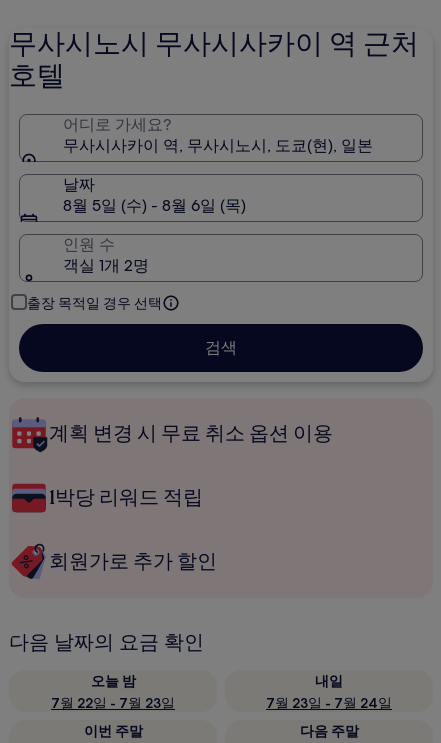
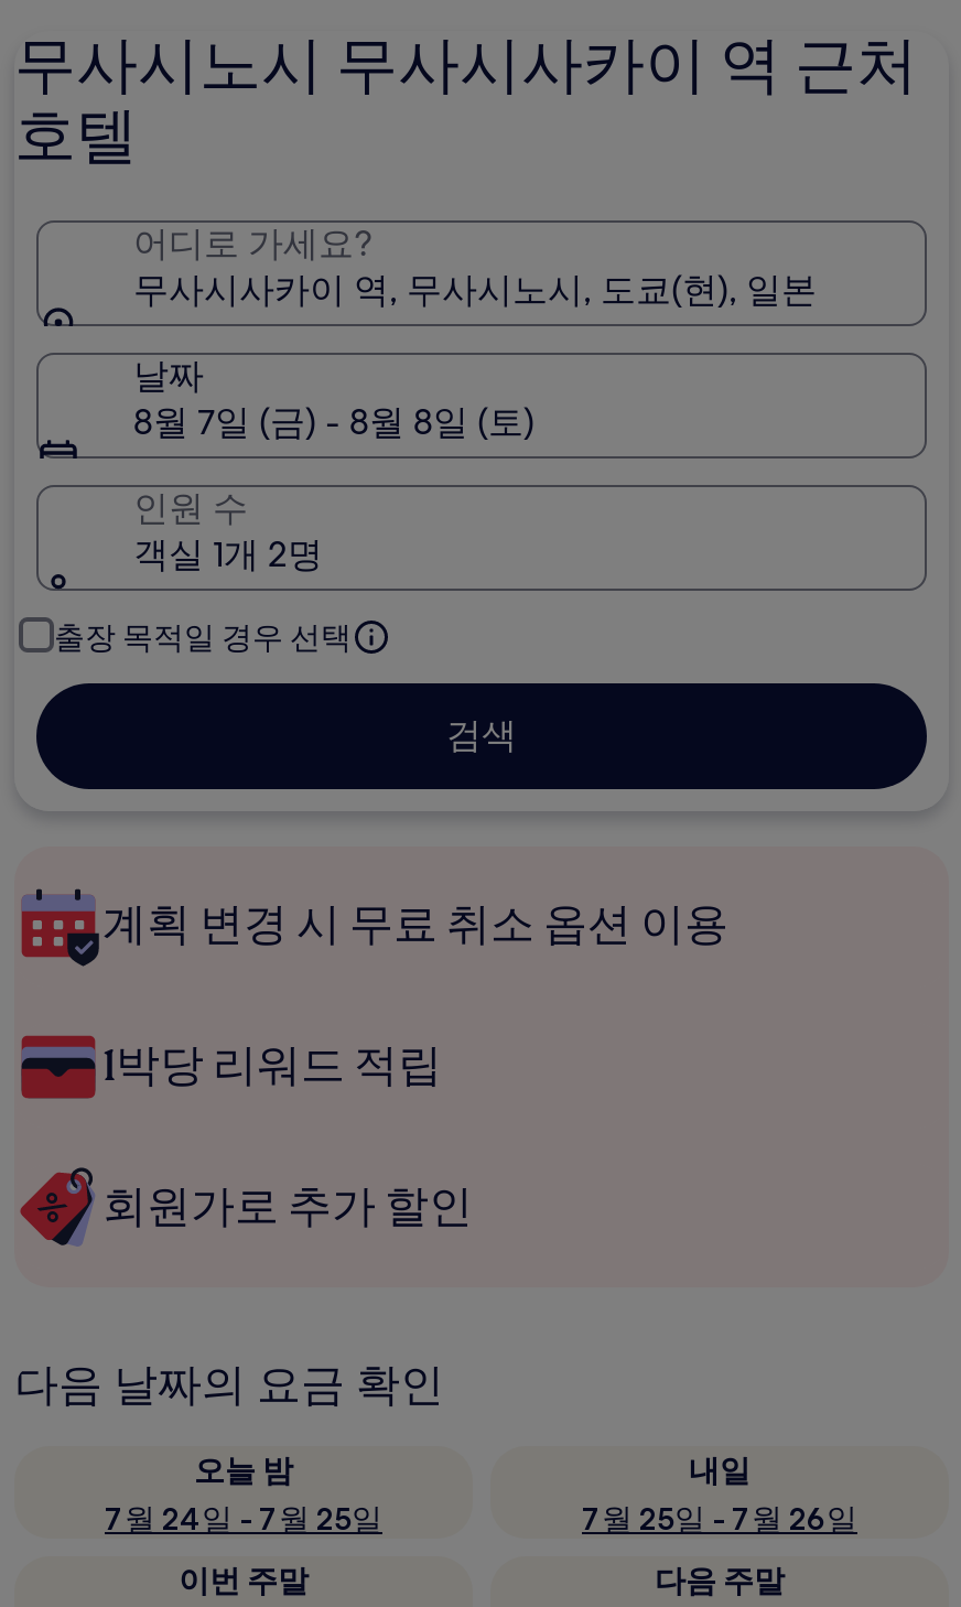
- 8월 5일 (수) - 8월 6일 (목)
+ 8월 7일 (금) - 8월 8일 (토)

- 7월 22일 - 7월 23일
+ 7월 24일 - 7월 25일

- 7월 23일 - 7월 24일
+ 7월 25일 - 7월 26일
